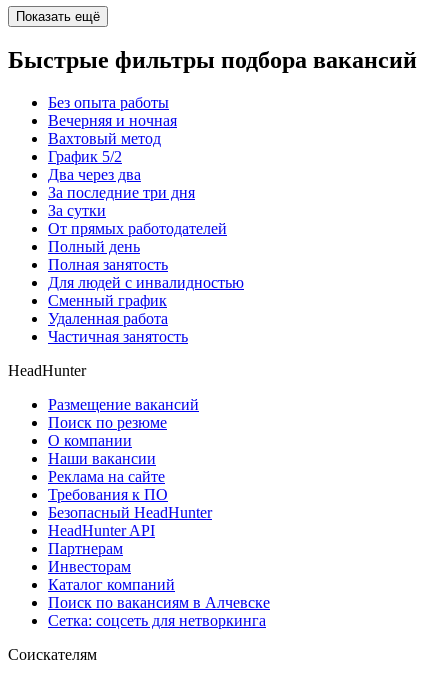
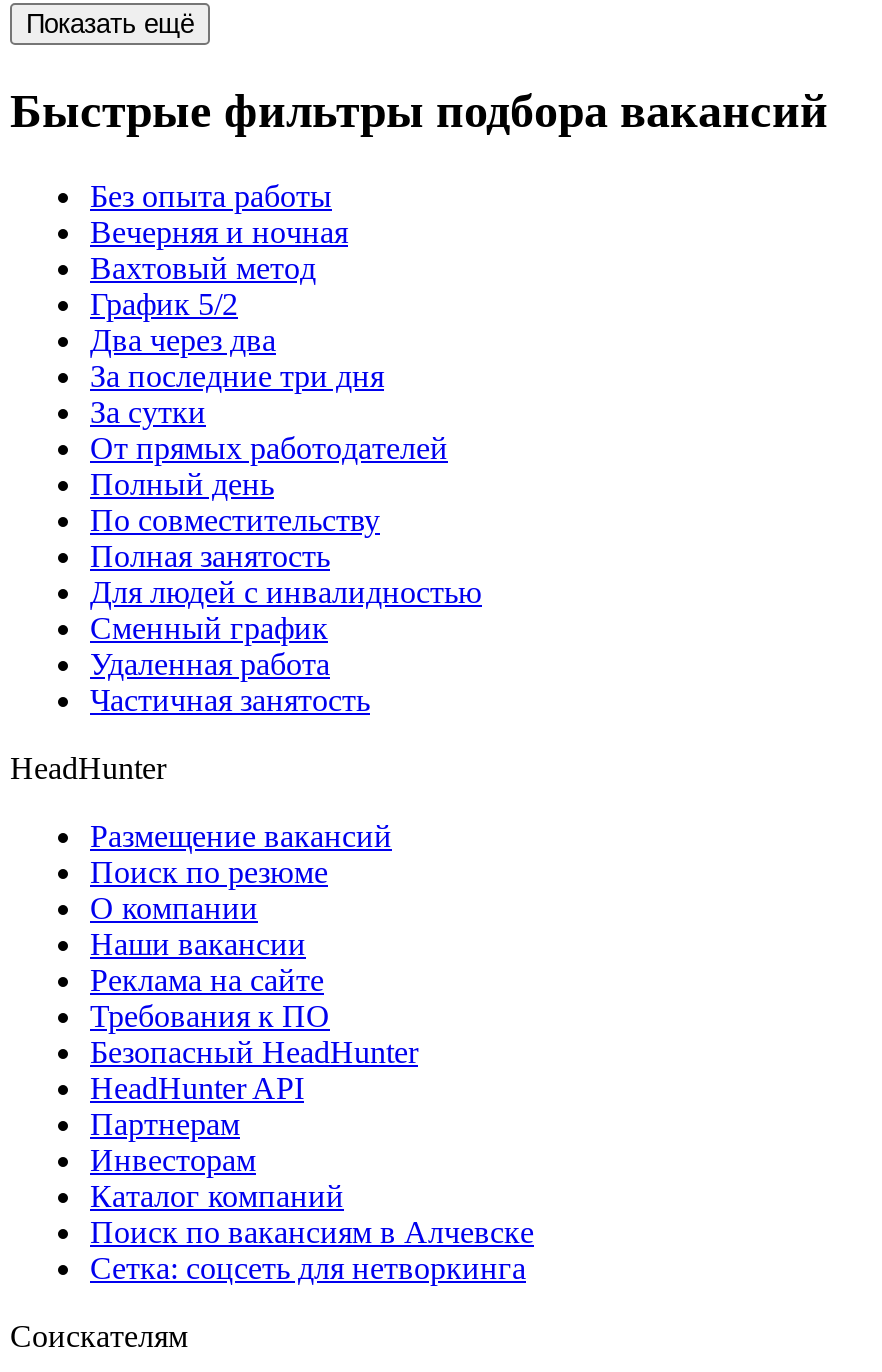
+ По совместительству
